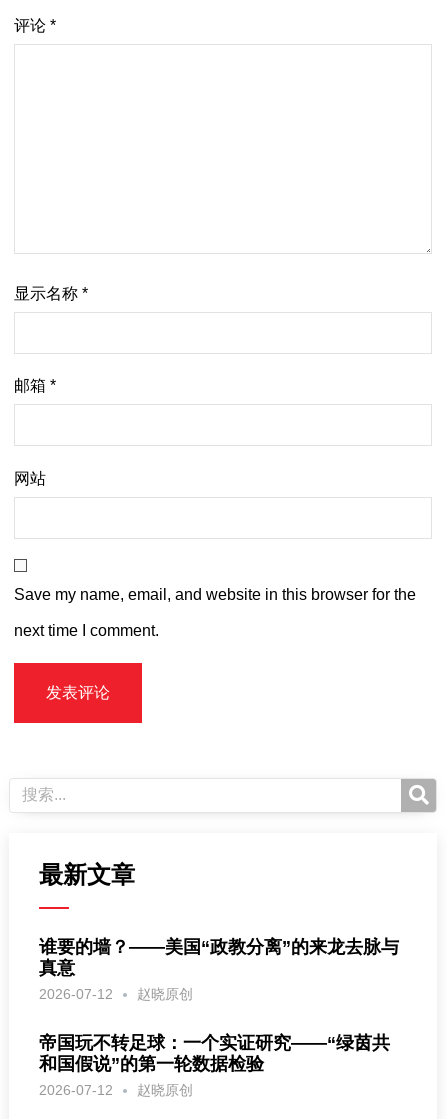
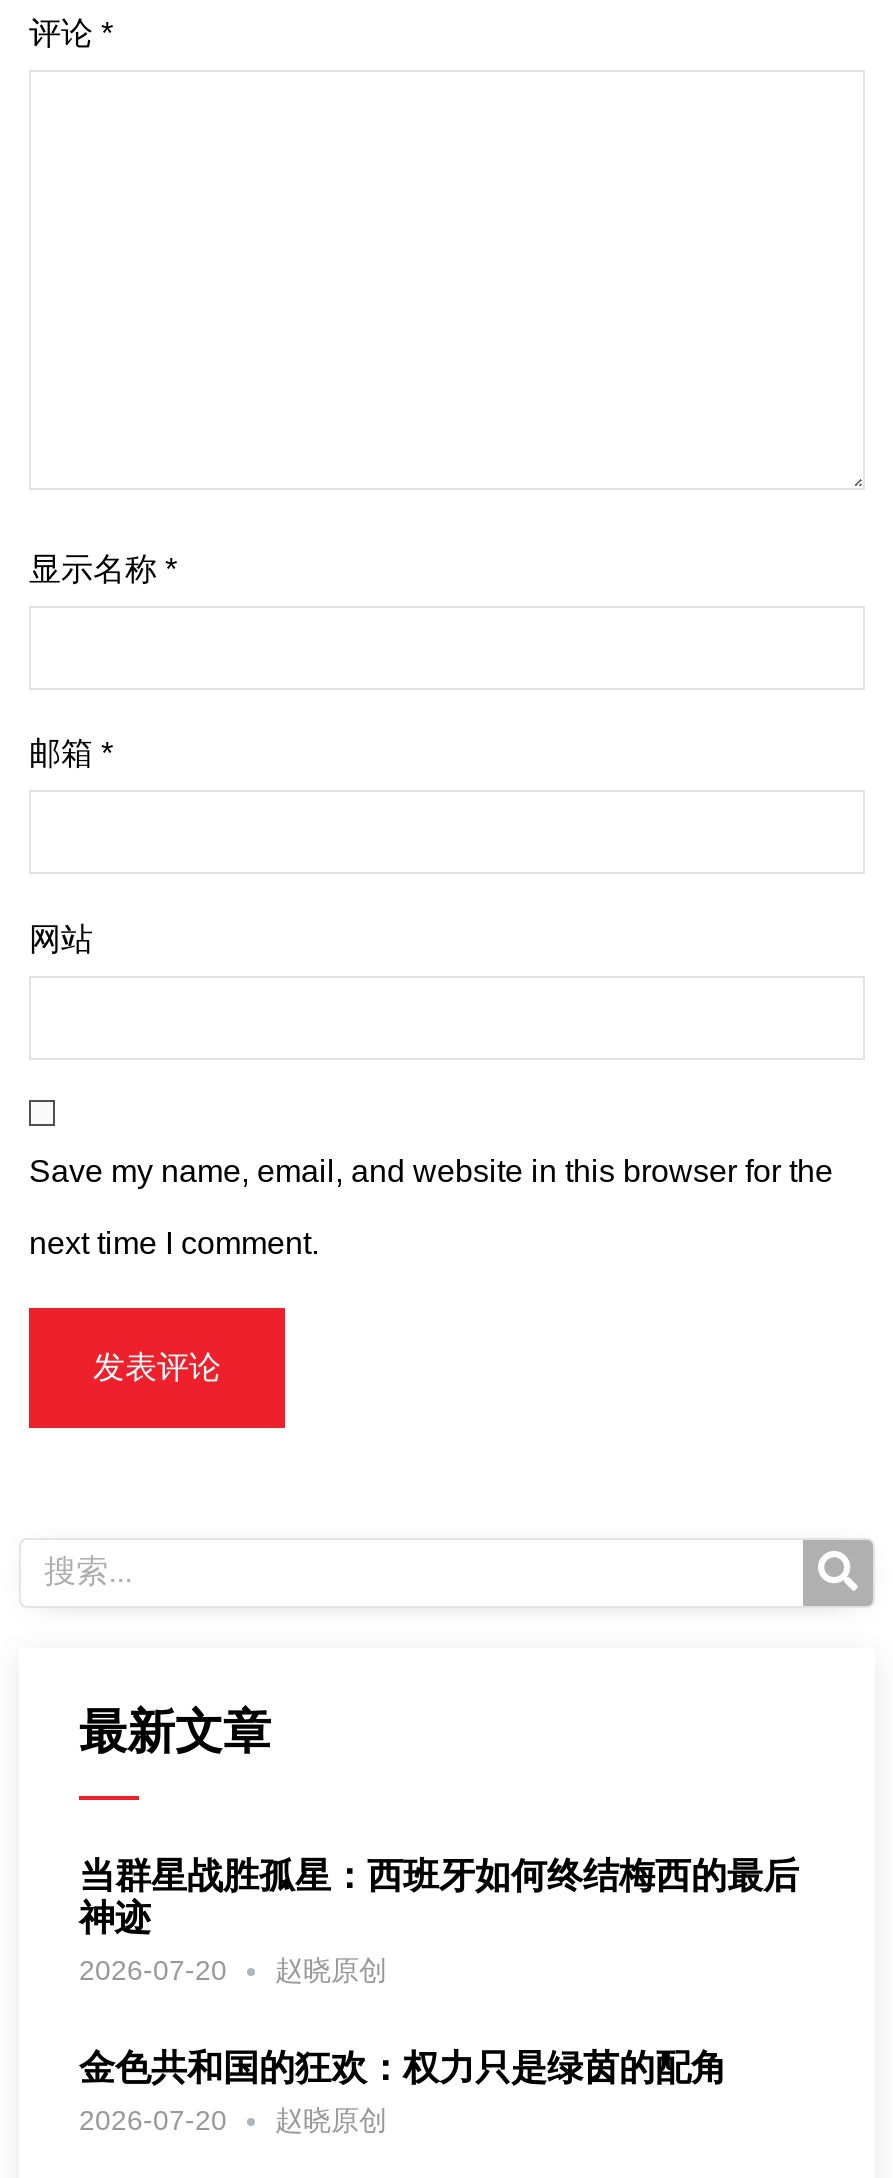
- 谁要的墙？——美国“政教分离”的来龙去脉与
- 真意
- 2026-07-12
+ 当群星战胜孤星：西班牙如何终结梅西的最后
+ 神迹
+ 2026-07-20

- 帝国玩不转足球：一个实证研究——“绿茵共
- 和国假说”的第一轮数据检验
- 2026-07-12
+ 金色共和国的狂欢：权力只是绿茵的配角
+ 2026-07-20
